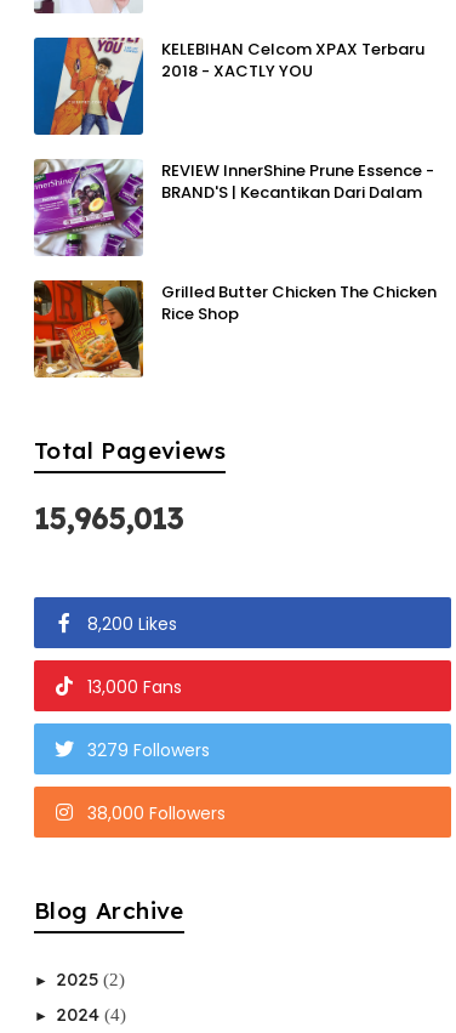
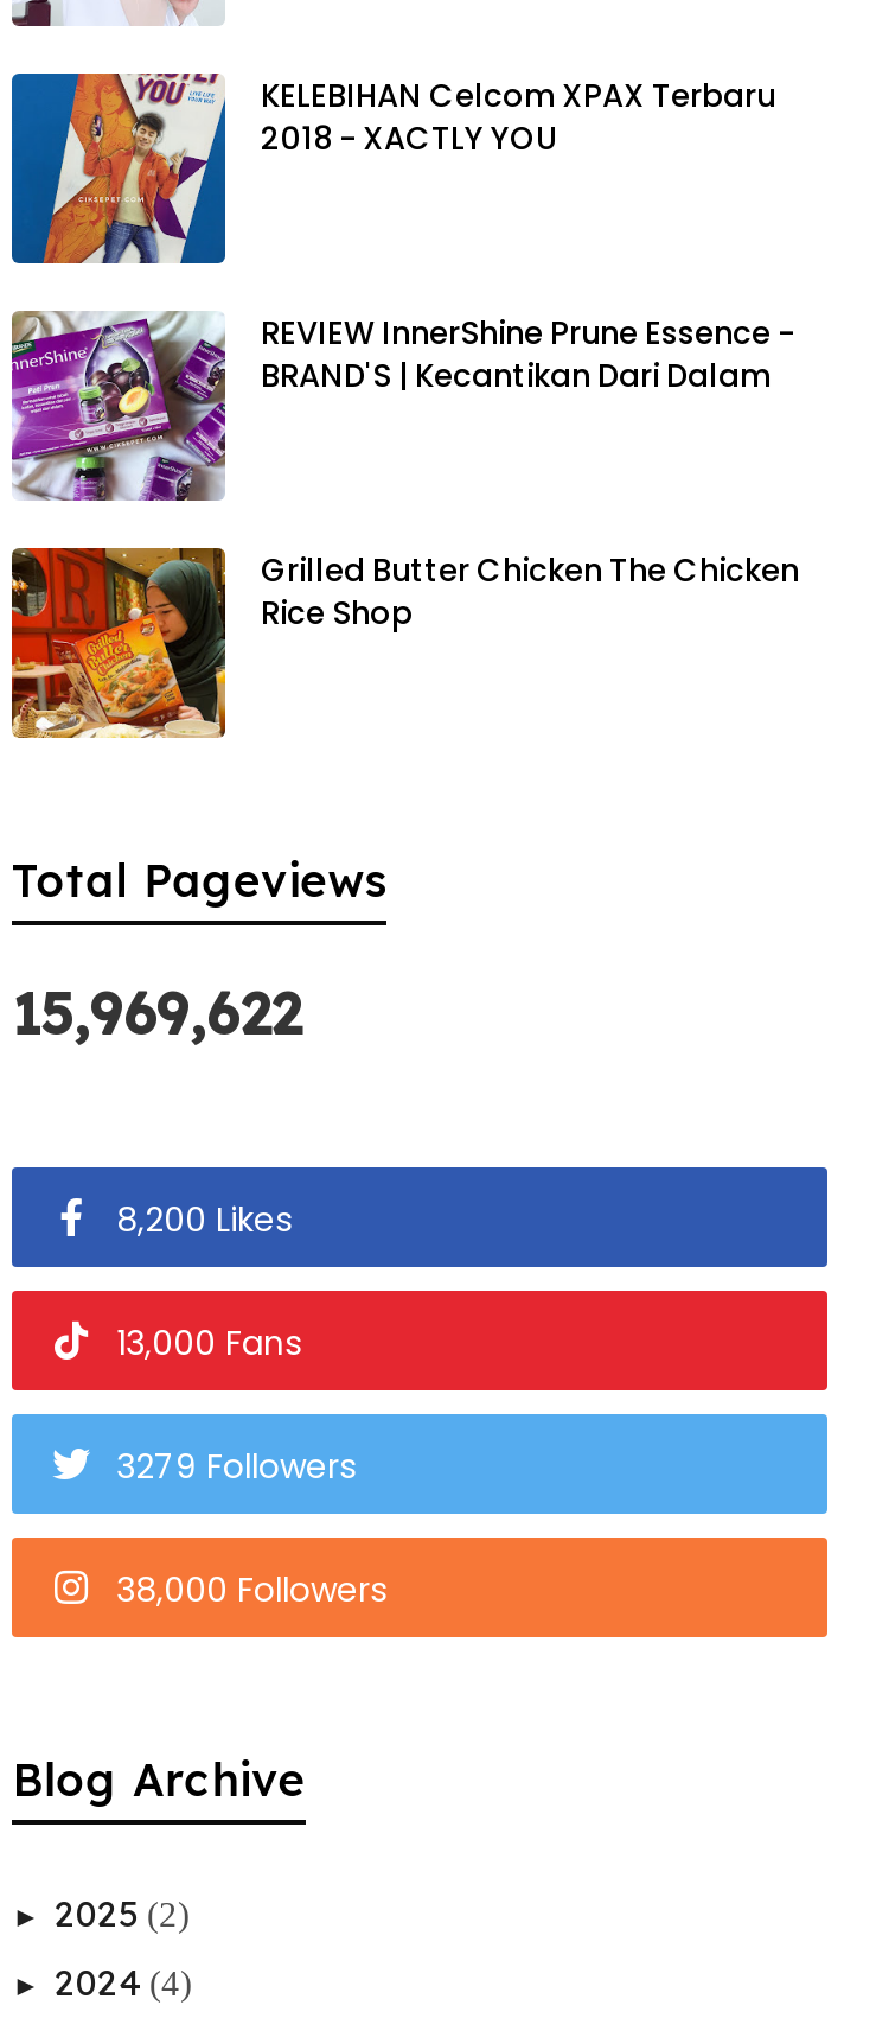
- 15,965,013
+ 15,969,622
